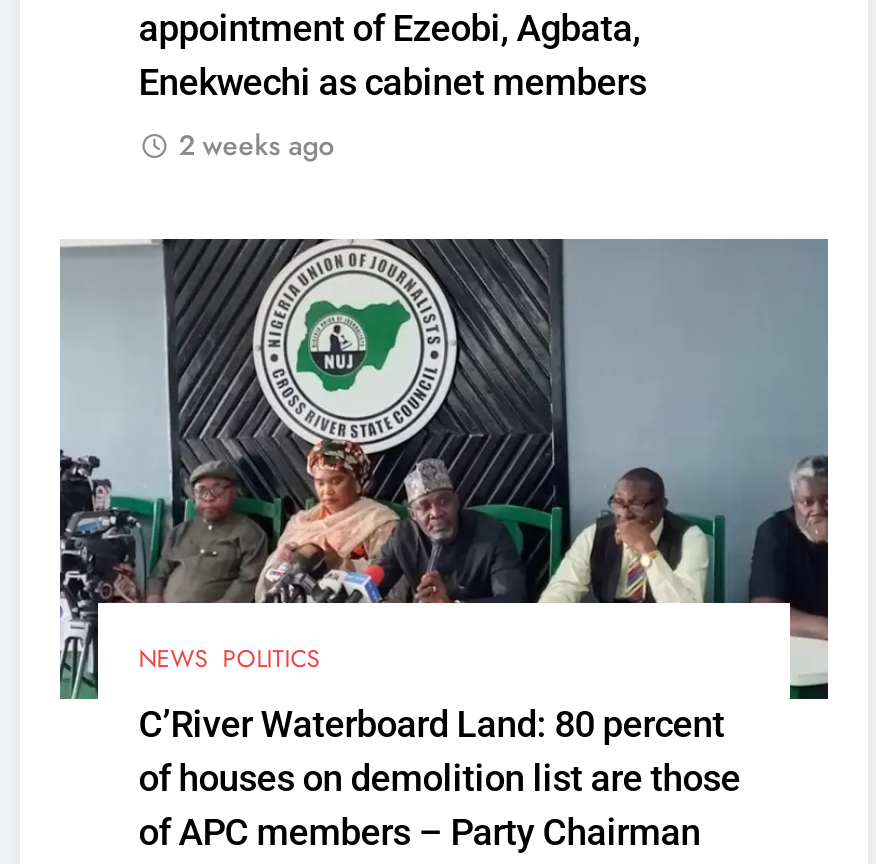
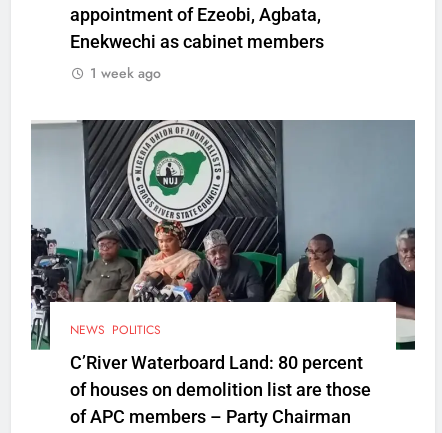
- 2 weeks ago
+ 1 week ago
